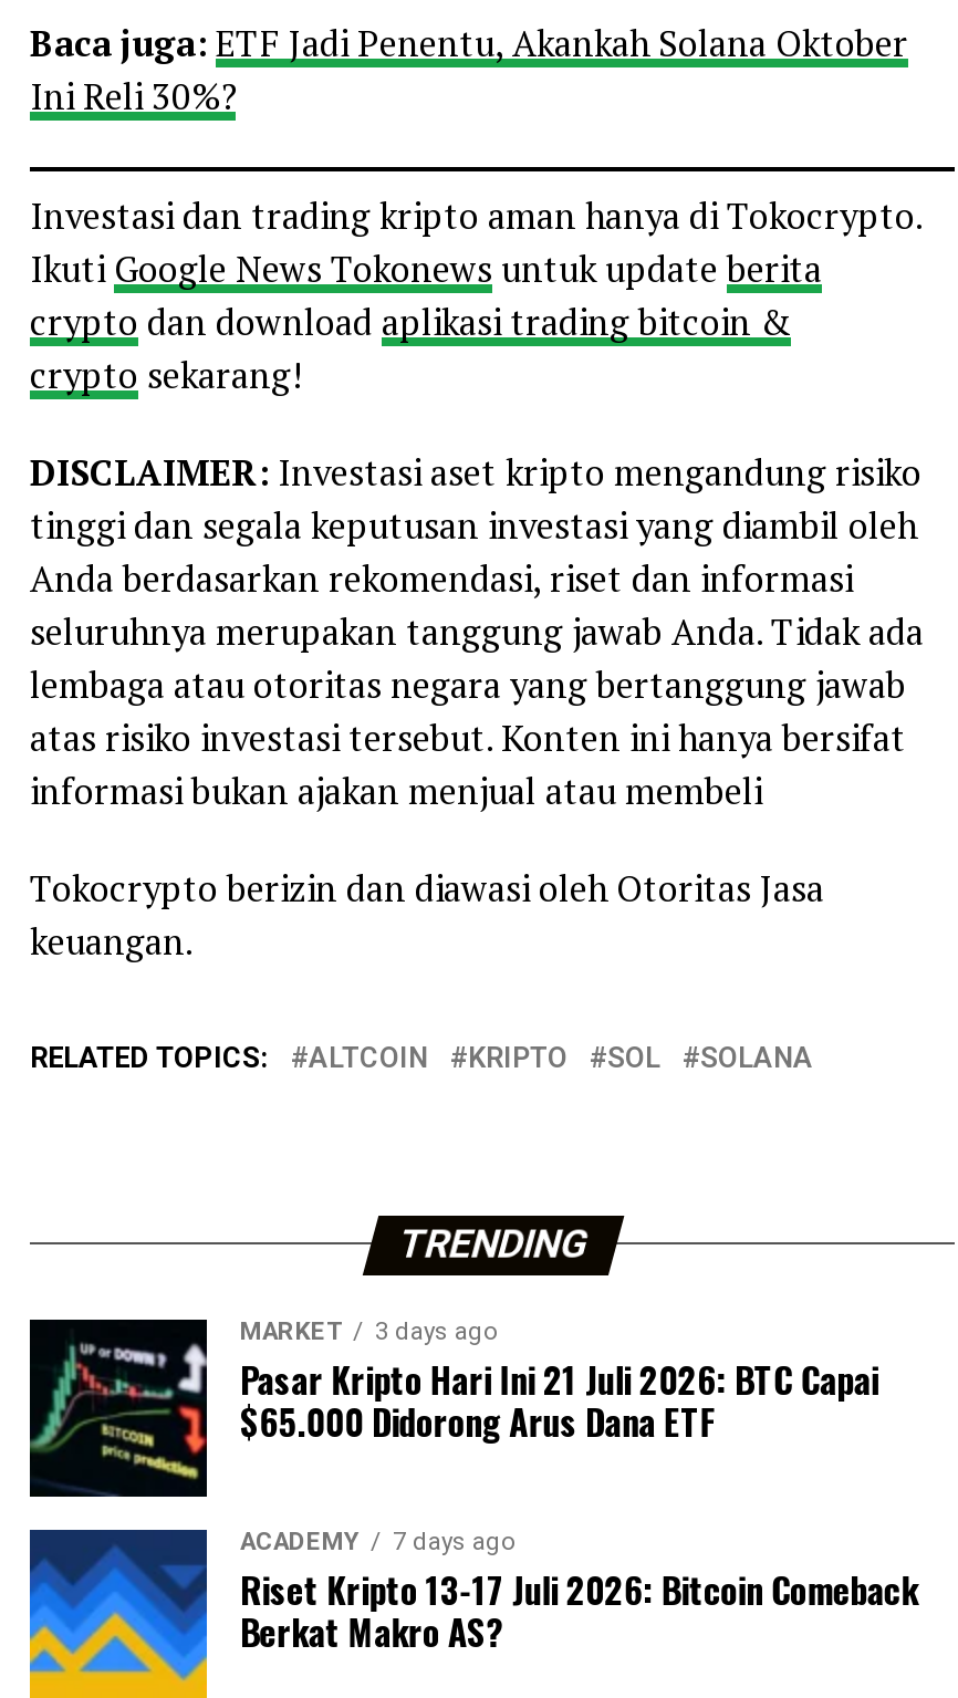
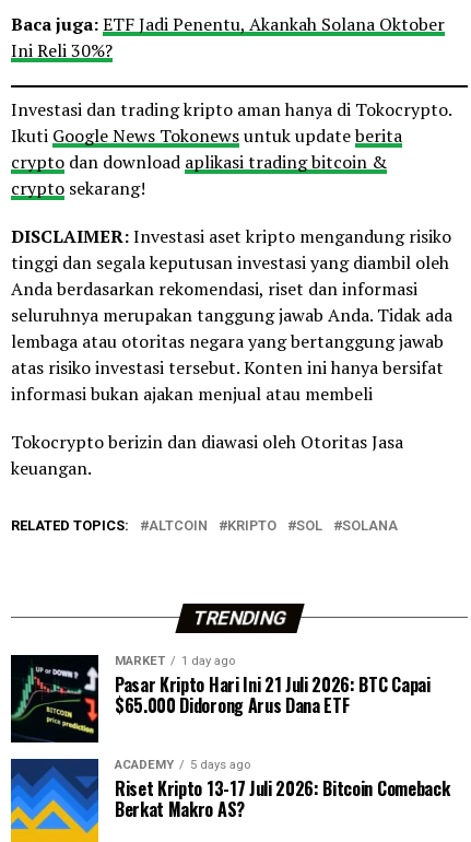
- MARKET 3 days ago
+ MARKET 1 day ago

- ACADEMY 7 days ago
+ ACADEMY 5 days ago
